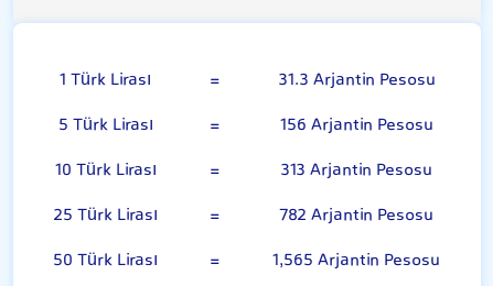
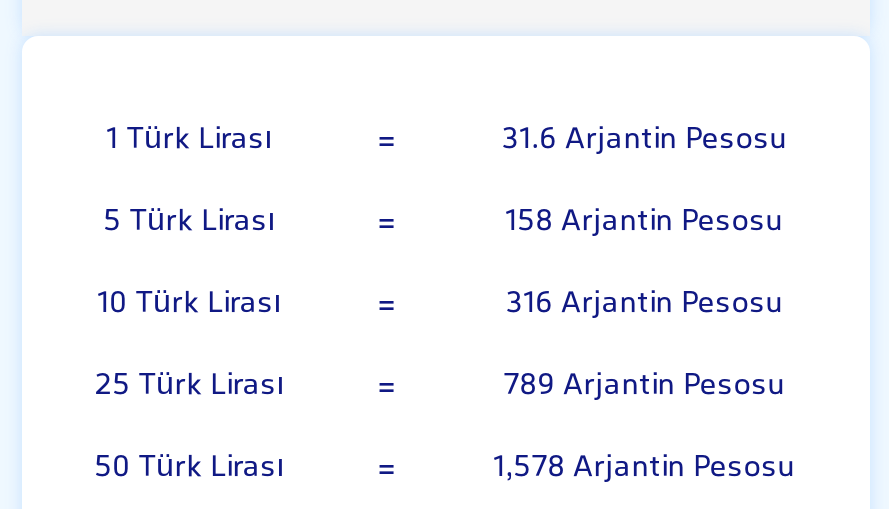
- 31.3 Arjantin Pesosu
+ 31.6 Arjantin Pesosu

- 156 Arjantin Pesosu
+ 158 Arjantin Pesosu

- 313 Arjantin Pesosu
+ 316 Arjantin Pesosu

- 782 Arjantin Pesosu
+ 789 Arjantin Pesosu

- 1,565 Arjantin Pesosu
+ 1,578 Arjantin Pesosu
